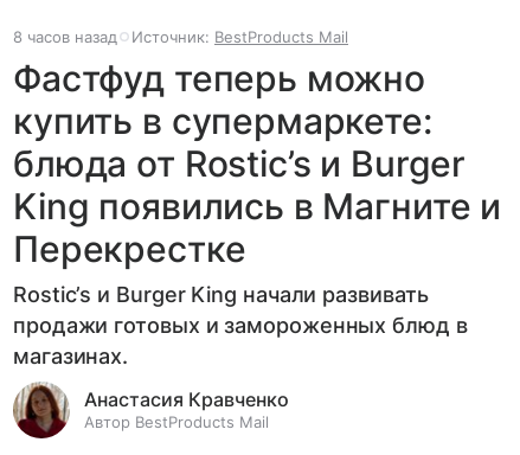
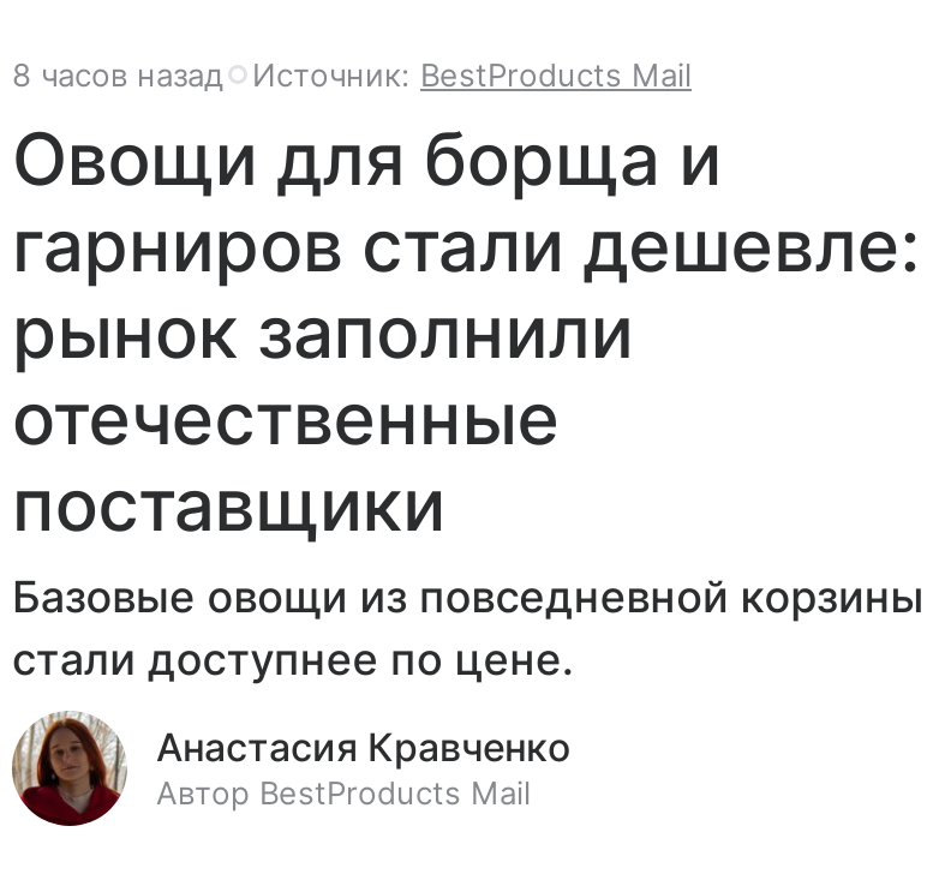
- Фастфуд теперь можно
- купить в супермаркете:
- блюда от Rostic’s и Burger
- King появились в Магните и
- Перекрестке
- Rostic’s и Burger King начали развивать
- продажи готовых и замороженных блюд в
- магазинах.
+ Овощи для борща и
+ гарниров стали дешевле:
+ рынок заполнили
+ отечественные
+ поставщики
+ Базовые овощи из повседневной корзины
+ стали доступнее по цене.
